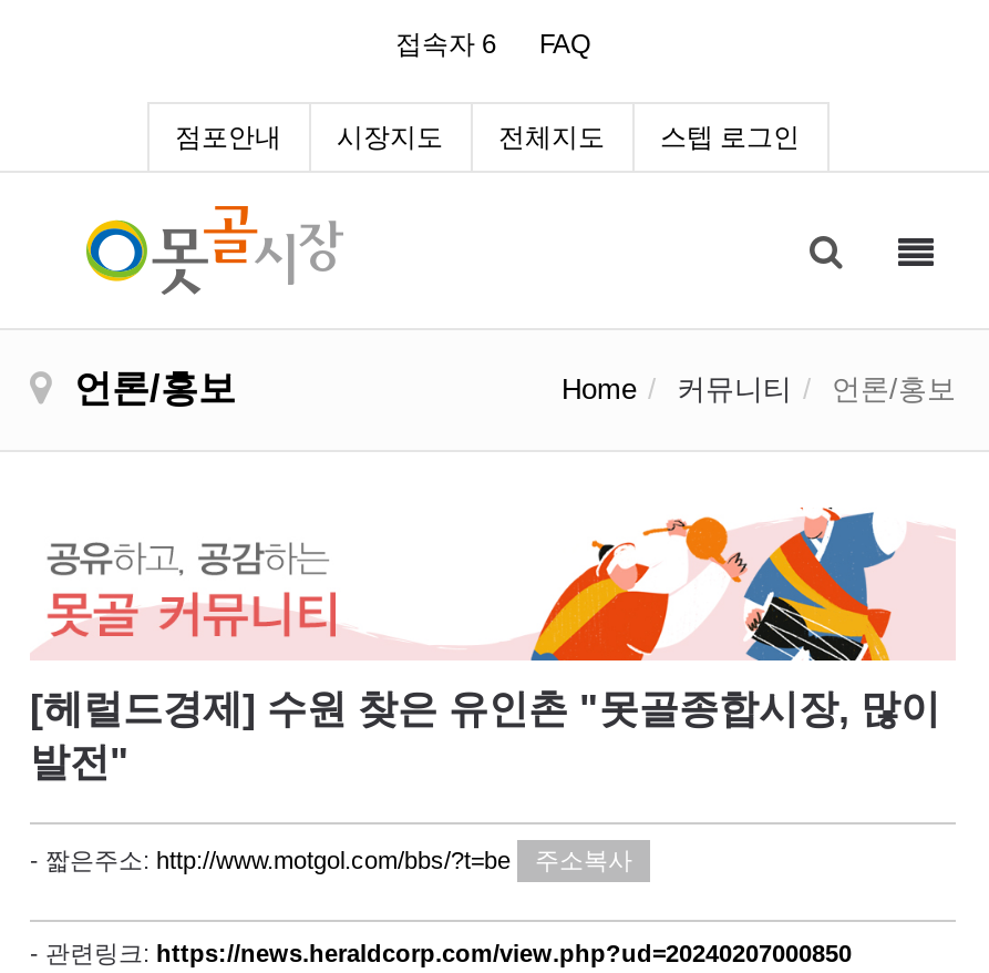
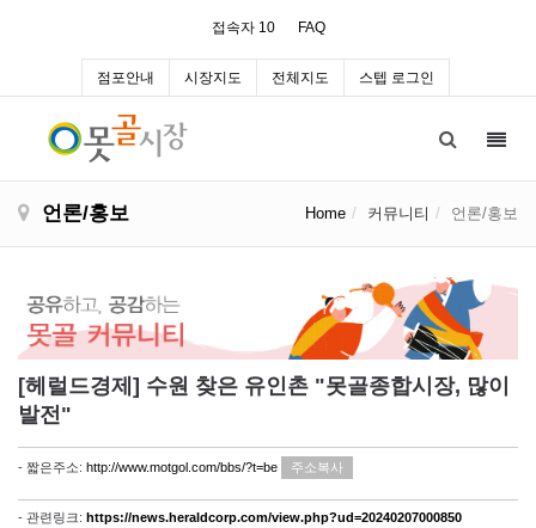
- 접속자 6 FAQ
+ 접속자 10 FAQ
